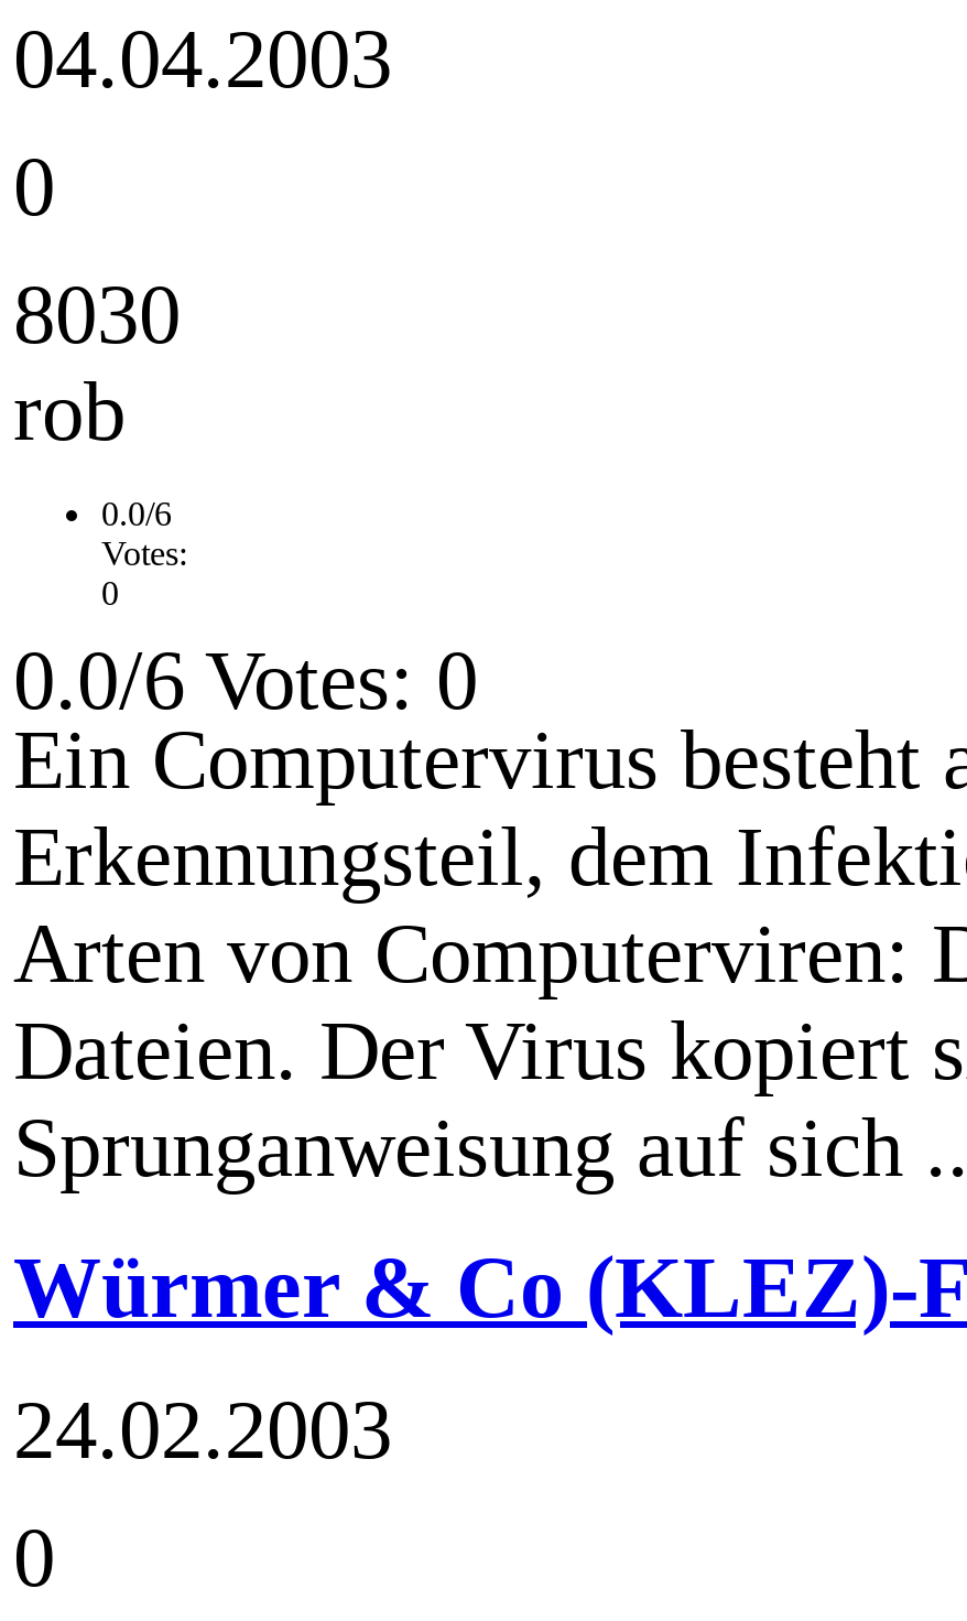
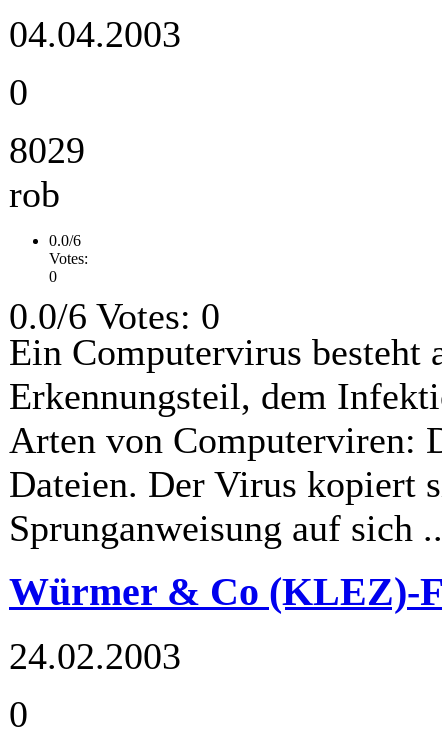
- 8030
+ 8029
